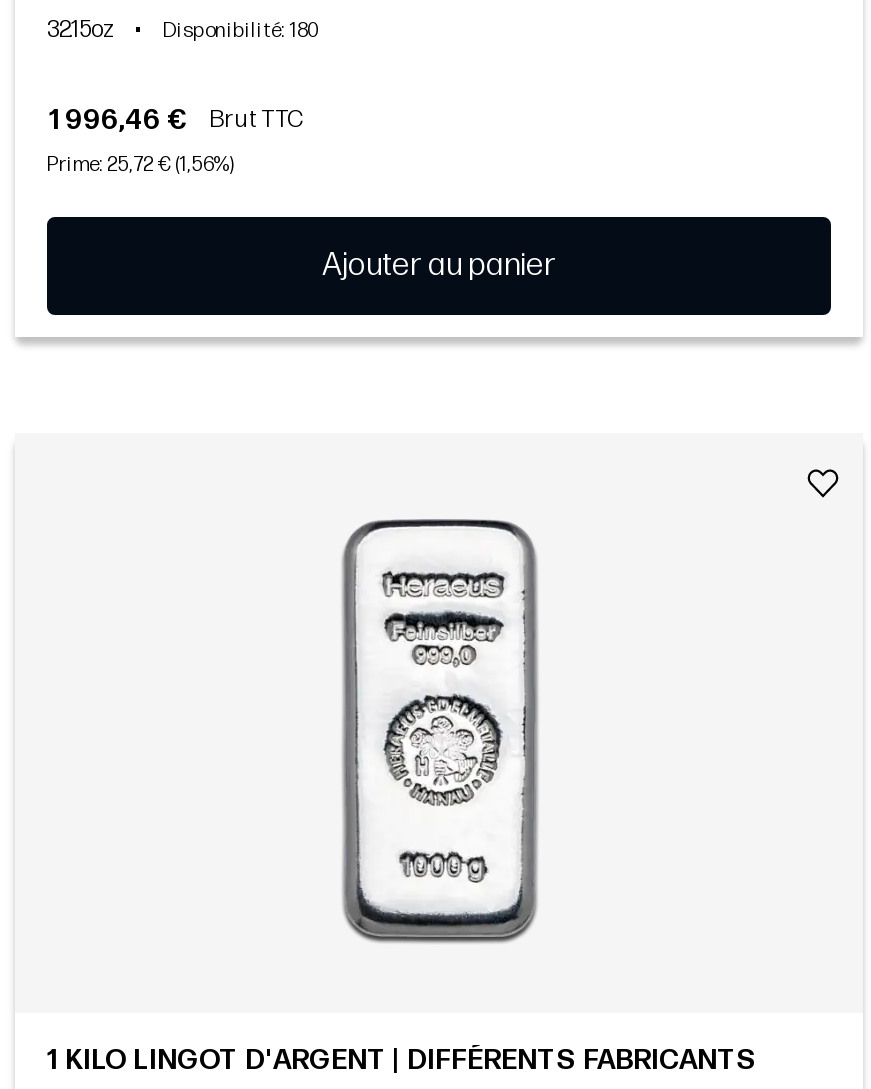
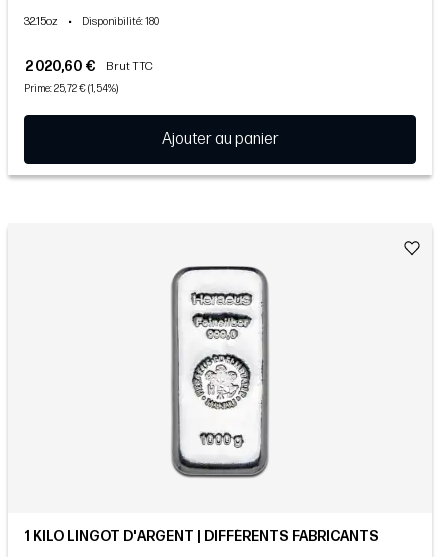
- 1 996,46 € Brut TTC
+ 2 020,60 € Brut TTC

- Prime: 25,72 € (1,56%)
+ Prime: 25,72 € (1,54%)
